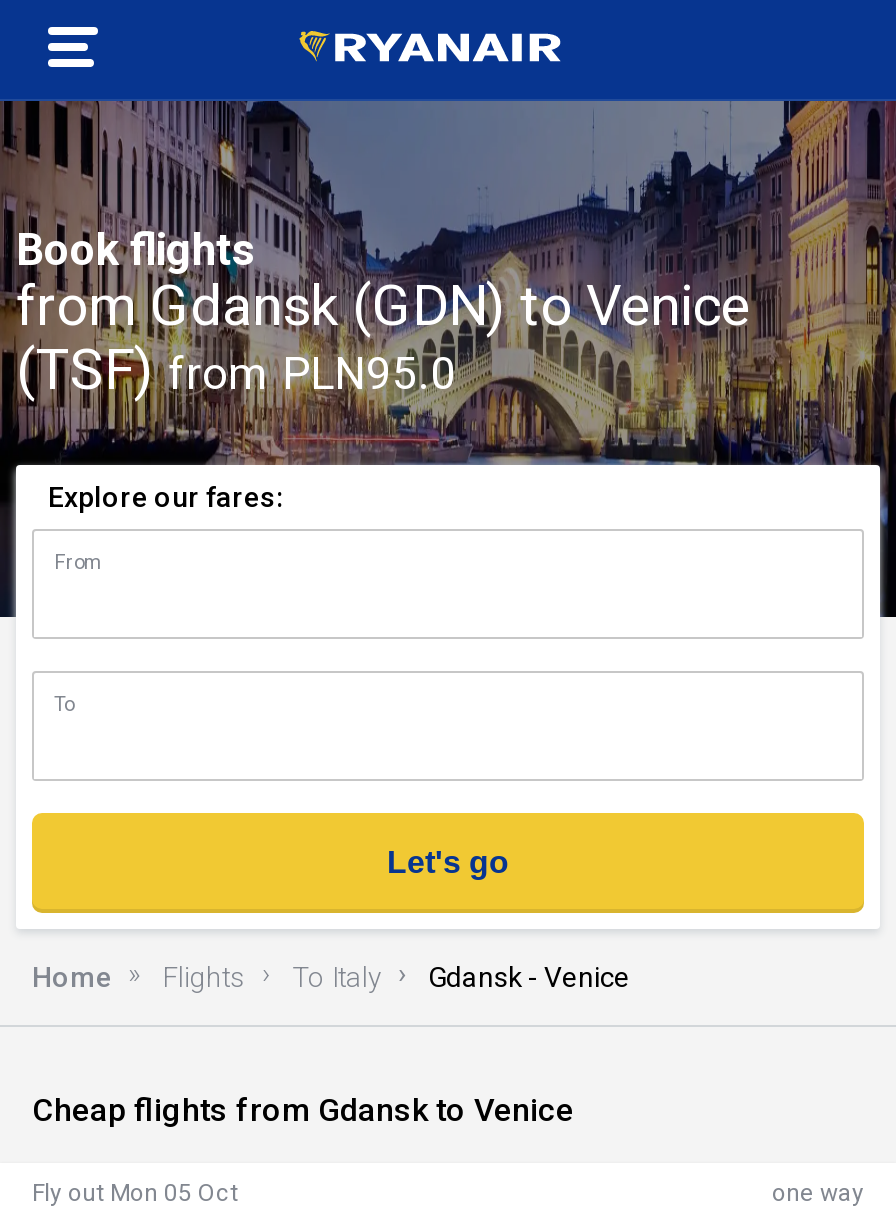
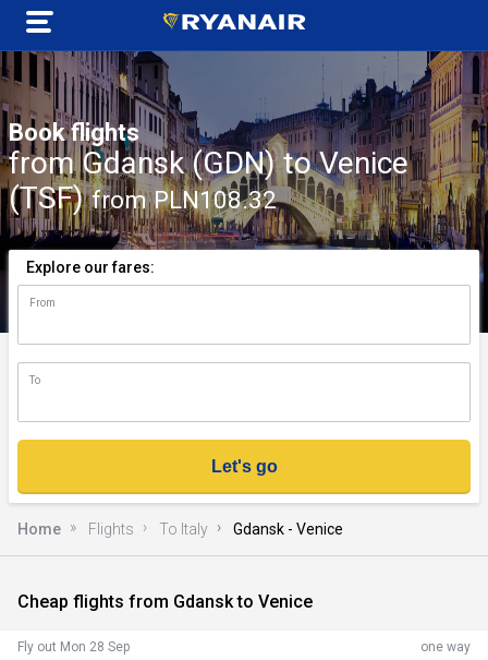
- (TSF) from PLN95.0
+ (TSF) from PLN108.32

- Fly out Mon 05 Oct
+ Fly out Mon 28 Sep
